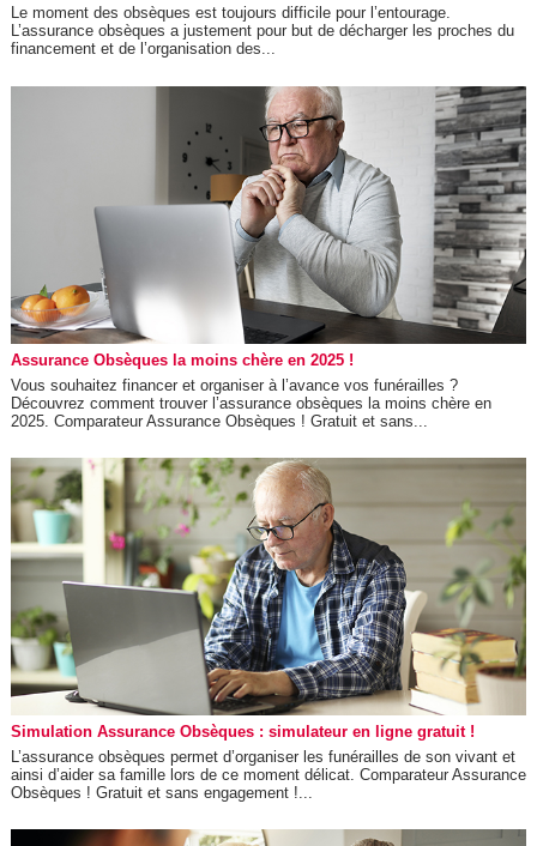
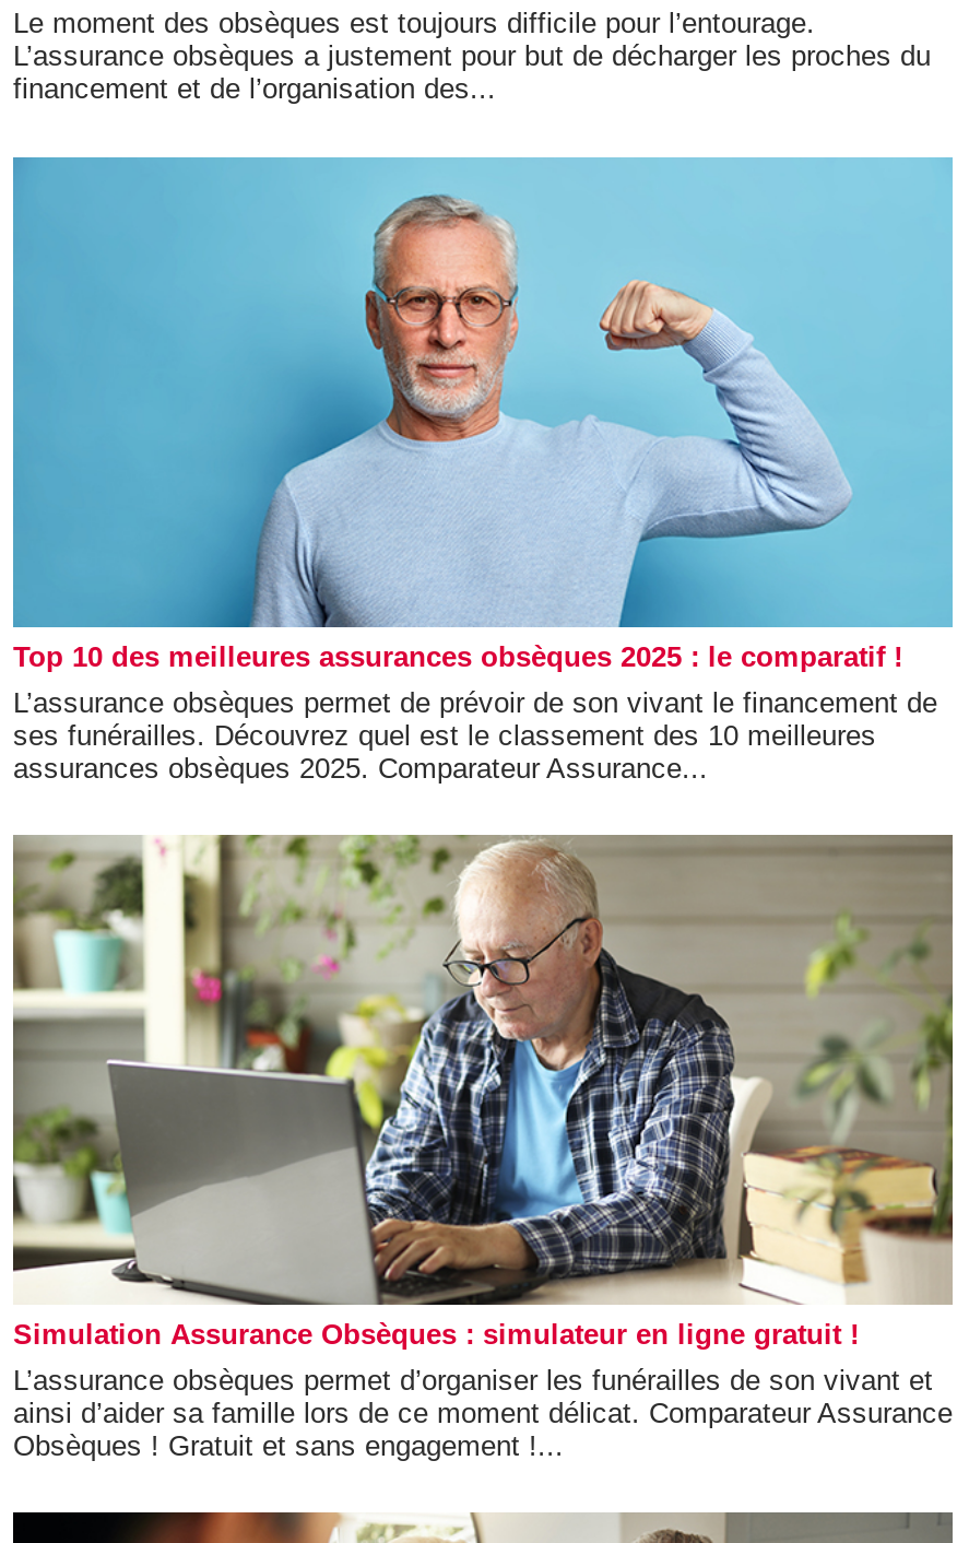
- [image]
- Assurance Obsèques la moins chère en 2025 !
- Vous souhaitez financer et organiser à l’avance vos funérailles ?
- Découvrez comment trouver l’assurance obsèques la moins chère en
- 2025. Comparateur Assurance Obsèques ! Gratuit et sans...
+ [image]
+ Top 10 des meilleures assurances obsèques 2025 : le comparatif !
+ L’assurance obsèques permet de prévoir de son vivant le financement de
+ ses funérailles. Découvrez quel est le classement des 10 meilleures
+ assurances obsèques 2025. Comparateur Assurance...
